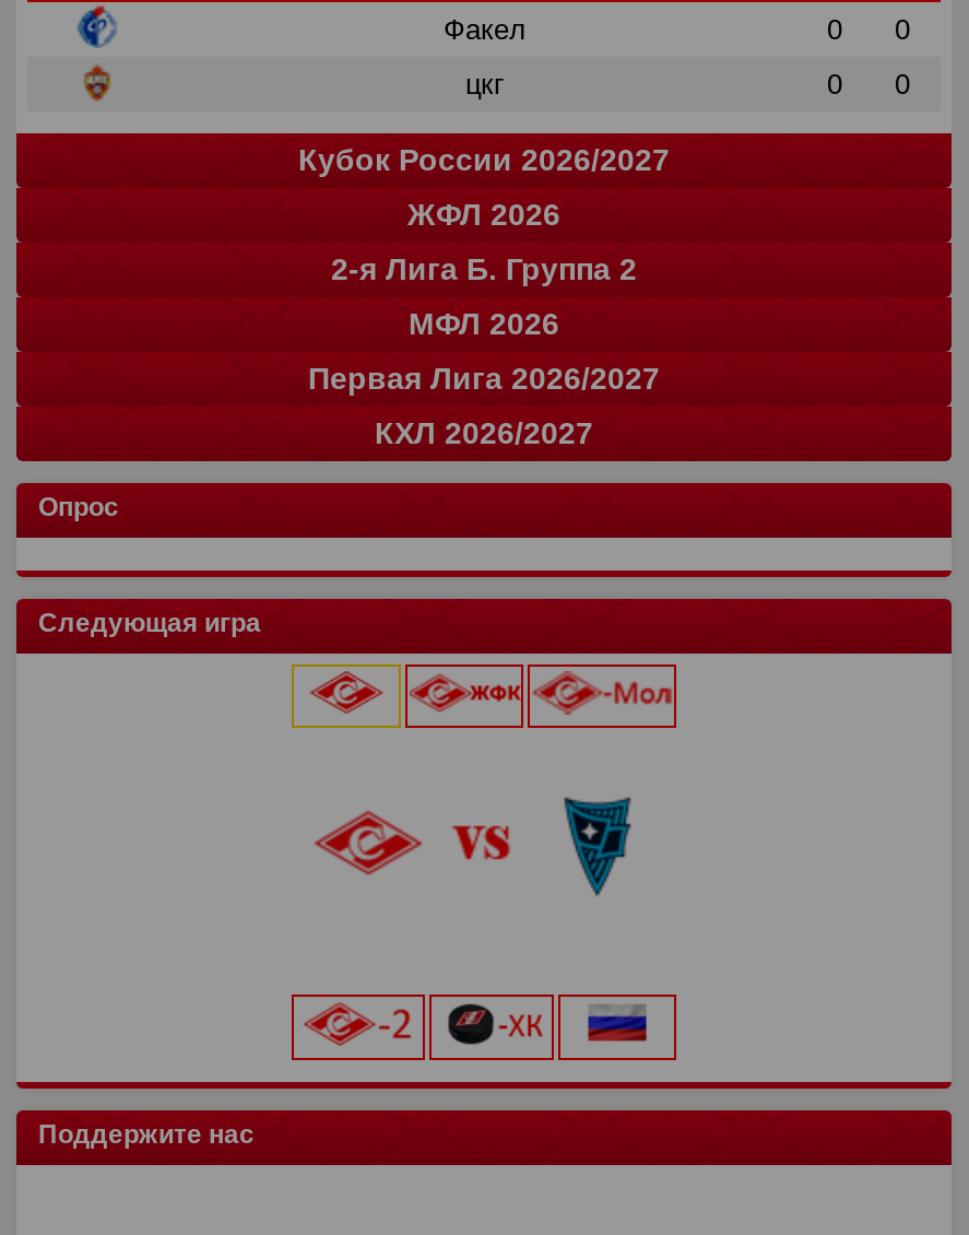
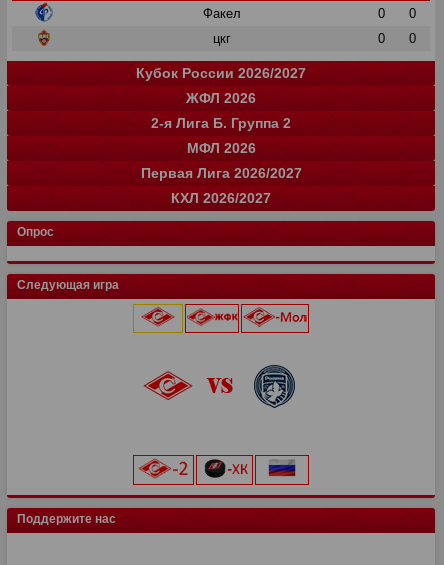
- [image]
+ [image]
